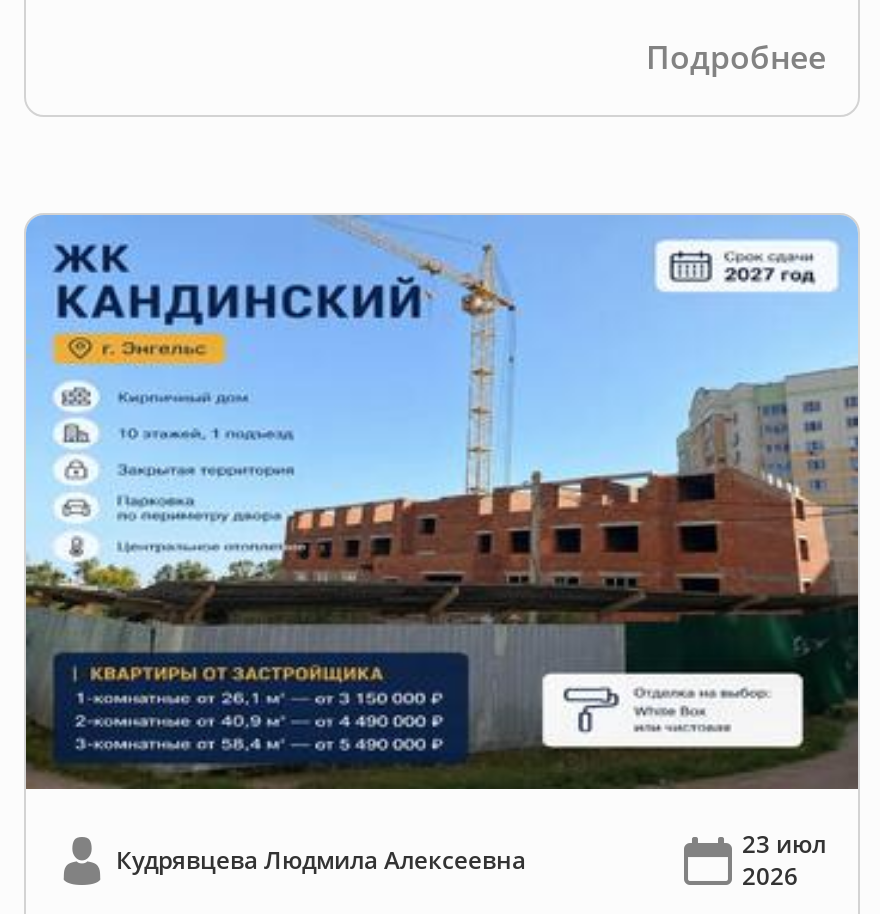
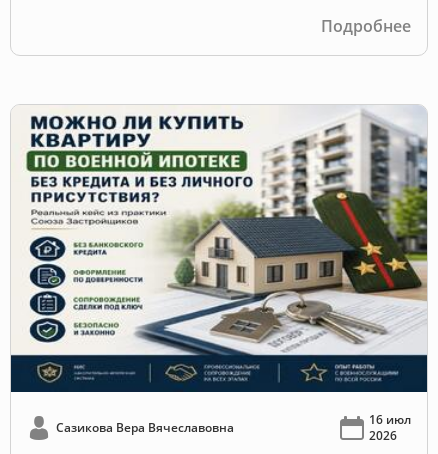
- [image]
- Кудрявцева Людмила Алексеевна
- 23 июл
+ [image]
+ Сазикова Вера Вячеславовна
+ 16 июл
